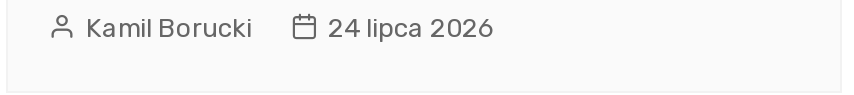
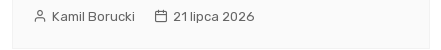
- 24 lipca 2026
+ 21 lipca 2026
